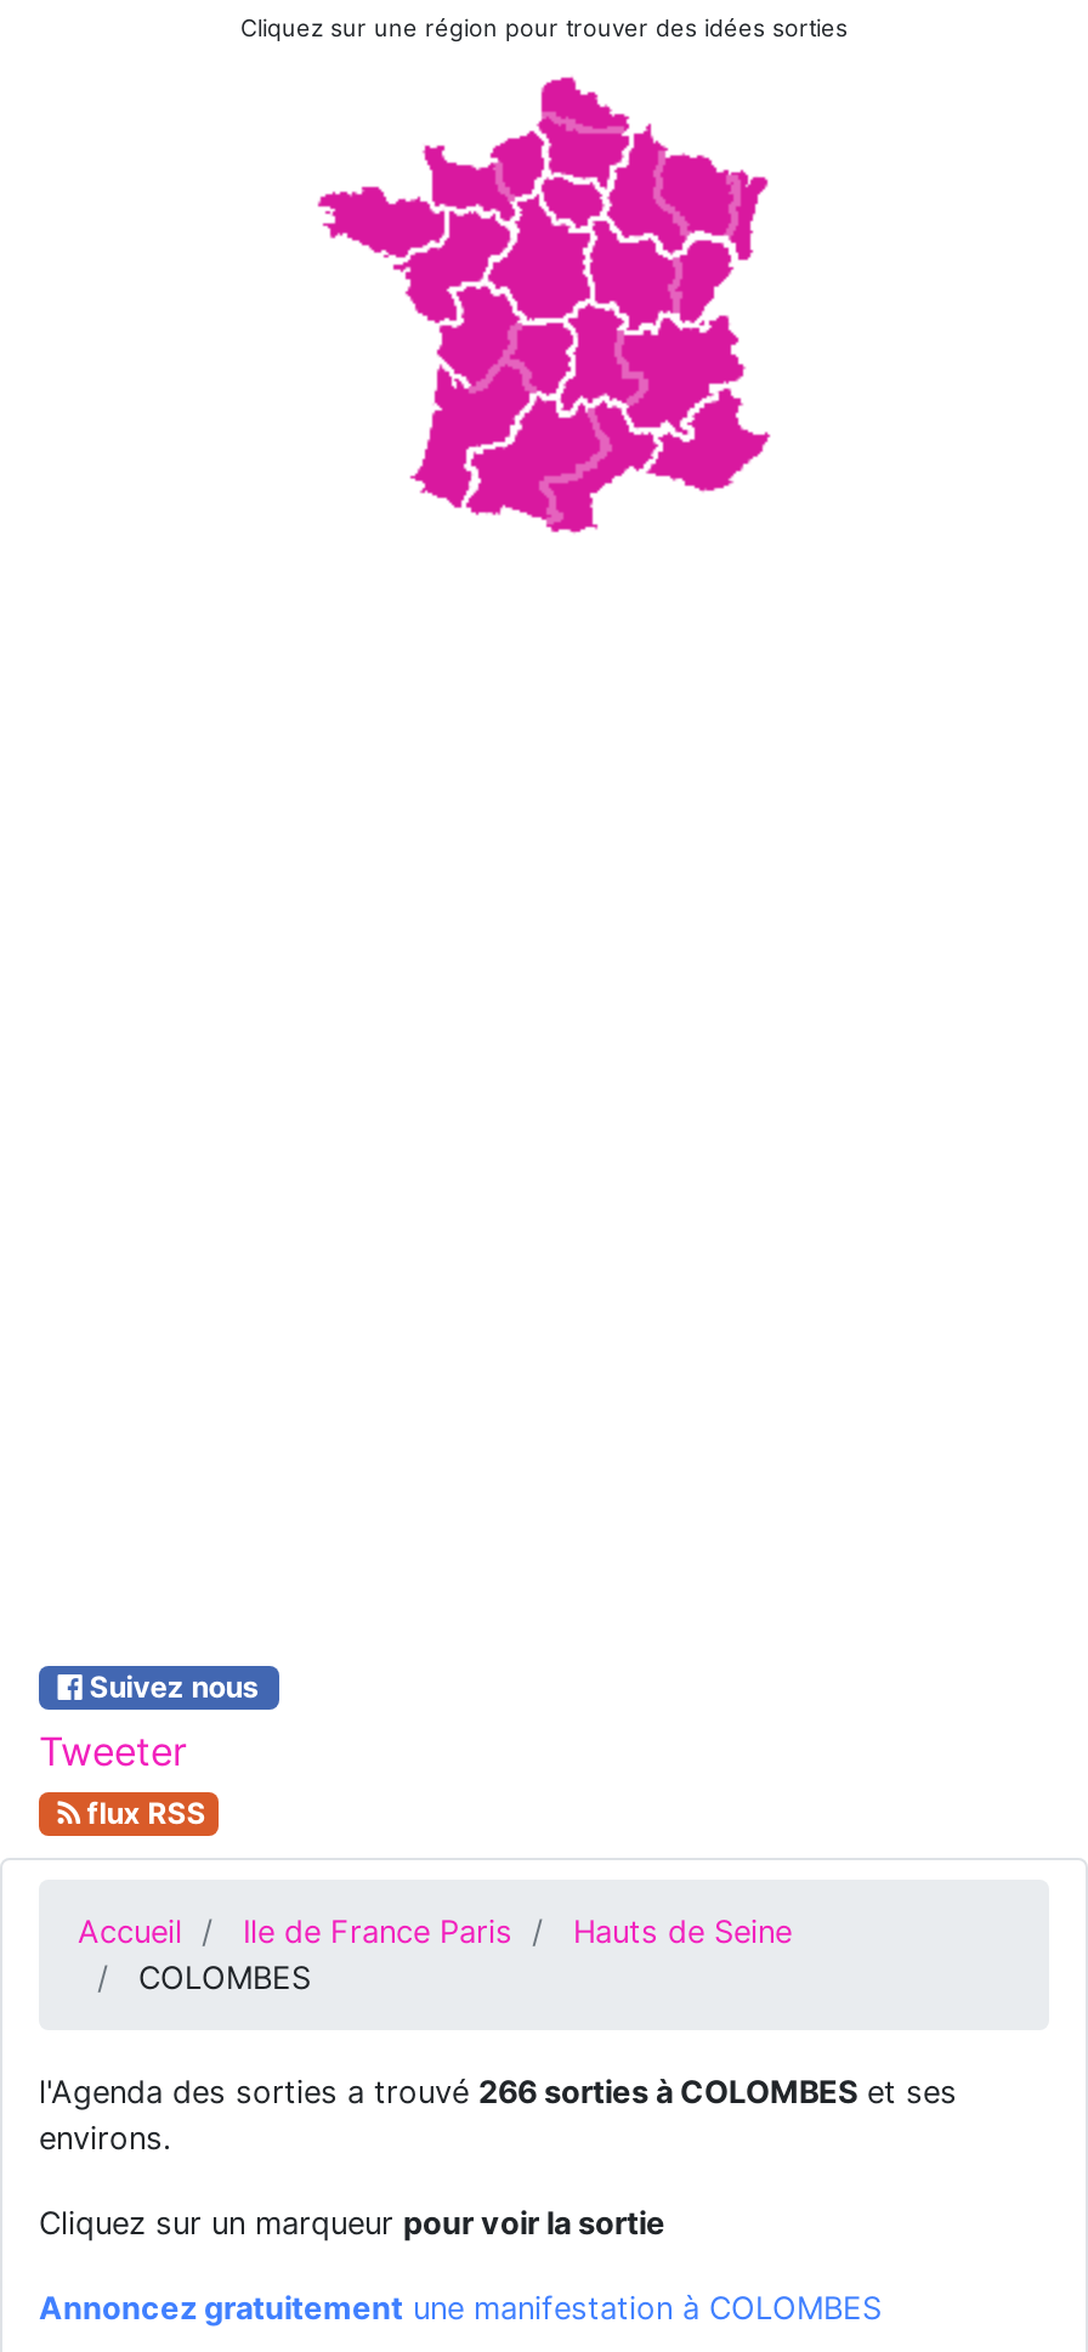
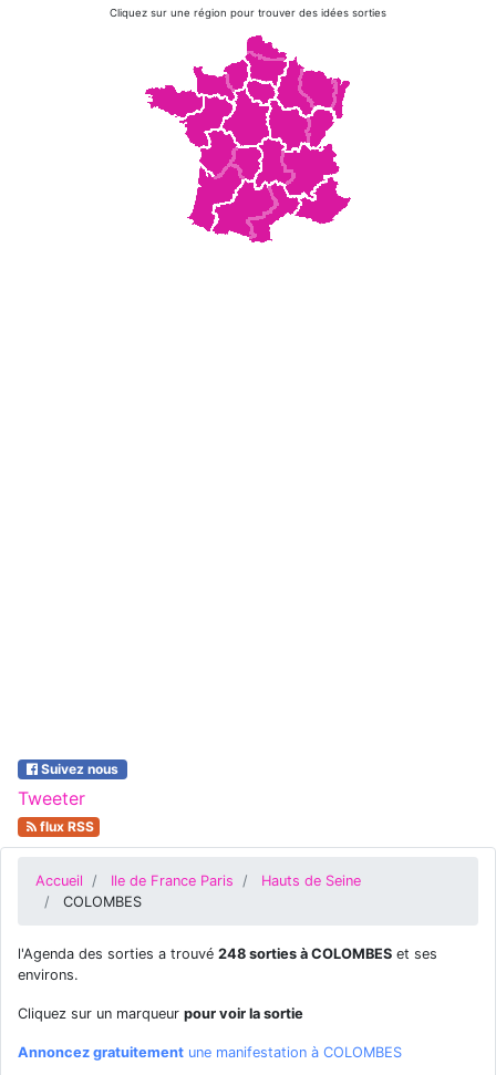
- l'Agenda des sorties a trouvé 266 sorties à COLOMBES et ses
+ l'Agenda des sorties a trouvé 248 sorties à COLOMBES et ses
